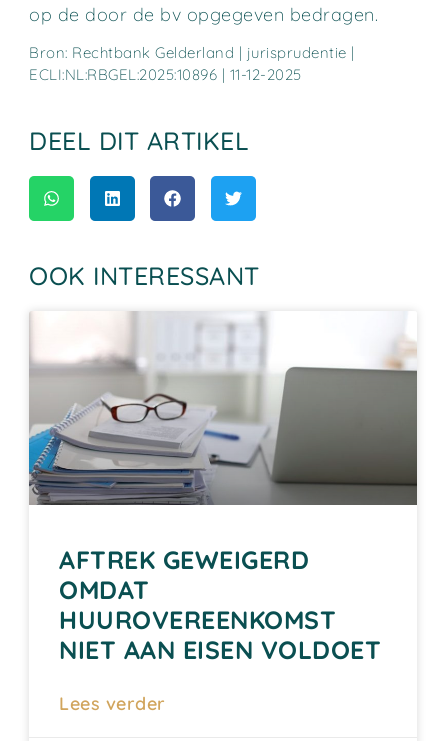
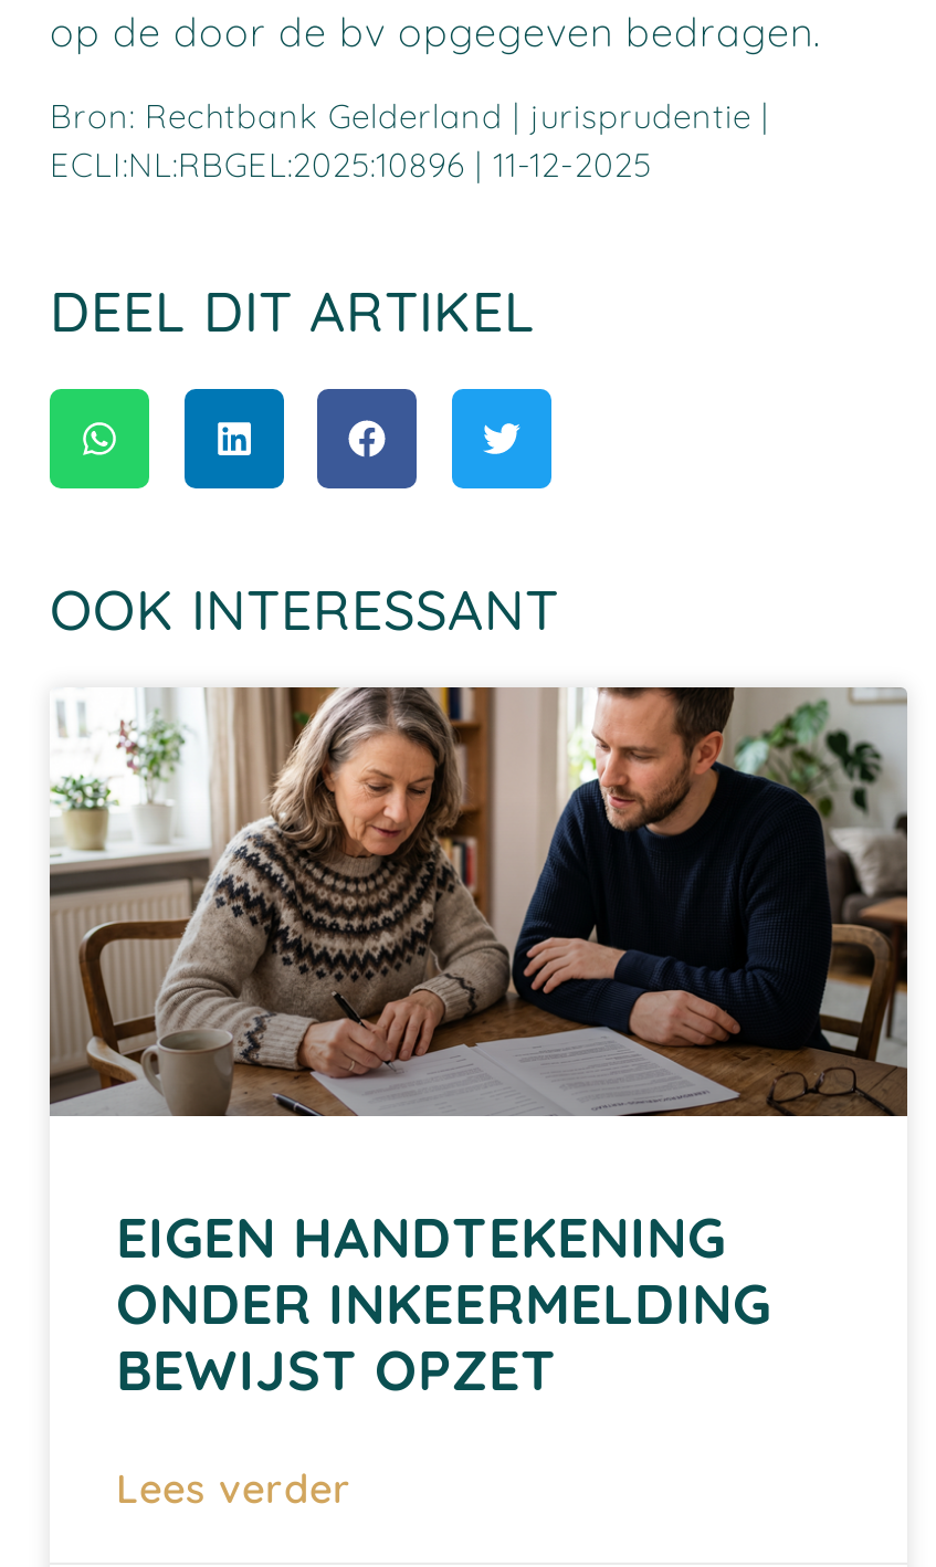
- [image]
- AFTREK GEWEIGERD
- OMDAT
- HUUROVEREENKOMST
- NIET AAN EISEN VOLDOET
+ [image]
+ EIGEN HANDTEKENING
+ ONDER INKEERMELDING
+ BEWIJST OPZET
